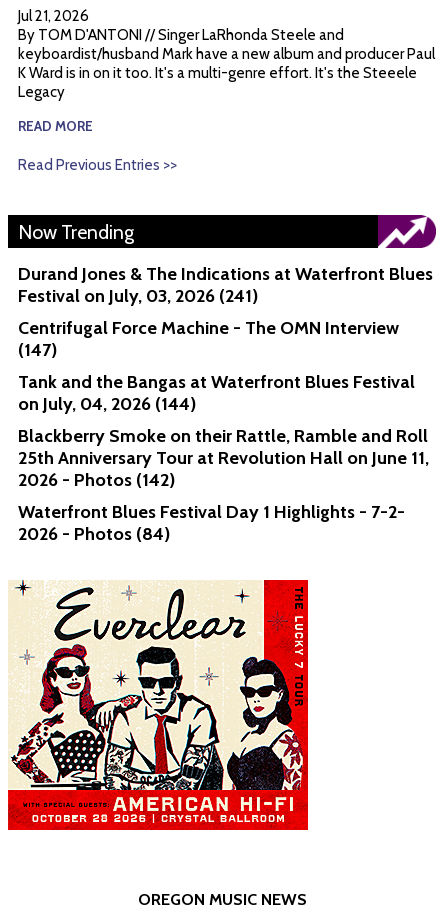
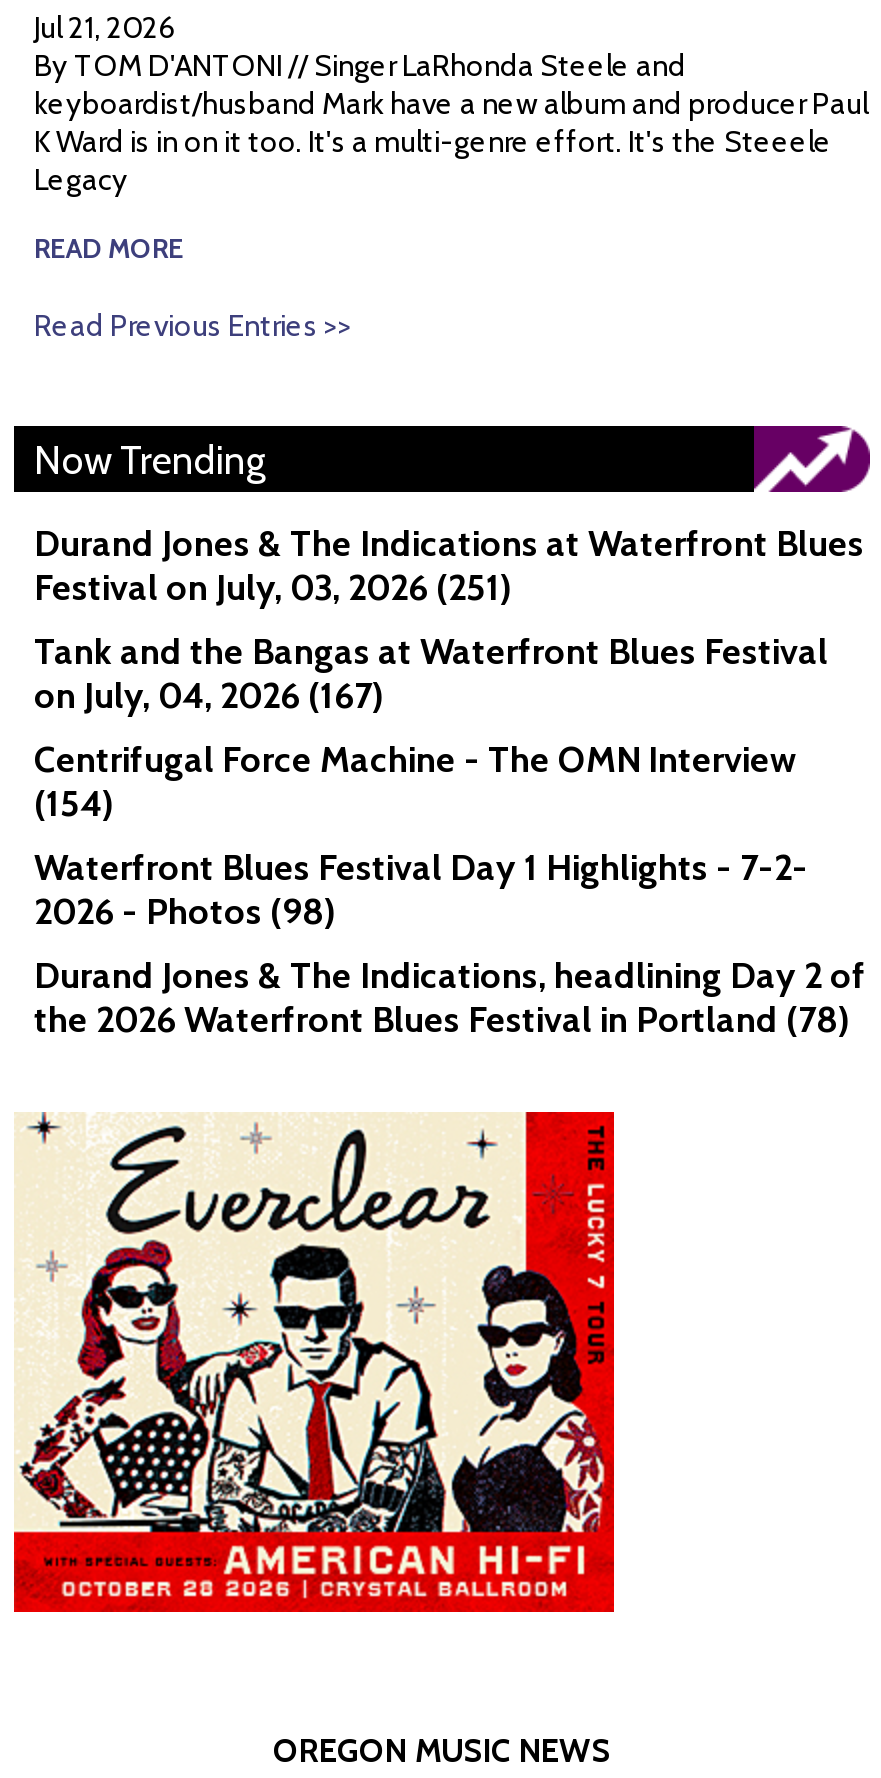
- Festival on July, 03, 2026 (241)
+ Festival on July, 03, 2026 (251)
+ on July, 04, 2026 (167)

moved down: Centrifugal Force Machine - The OMN Interview

- (147)
- on July, 04, 2026 (144)
- Blackberry Smoke on their Rattle, Ramble and Roll
- 25th Anniversary Tour at Revolution Hall on June 11,
- 2026 - Photos (142)
+ (154)

moved up: Tank and the Bangas at Waterfront Blues Festival

moved up: Waterfront Blues Festival Day 1 Highlights - 7-2-

- 2026 - Photos (84)
+ 2026 - Photos (98)
+ Durand Jones & The Indications, headlining Day 2 of
+ the 2026 Waterfront Blues Festival in Portland (78)
